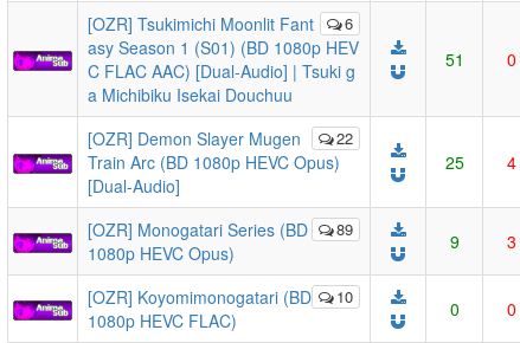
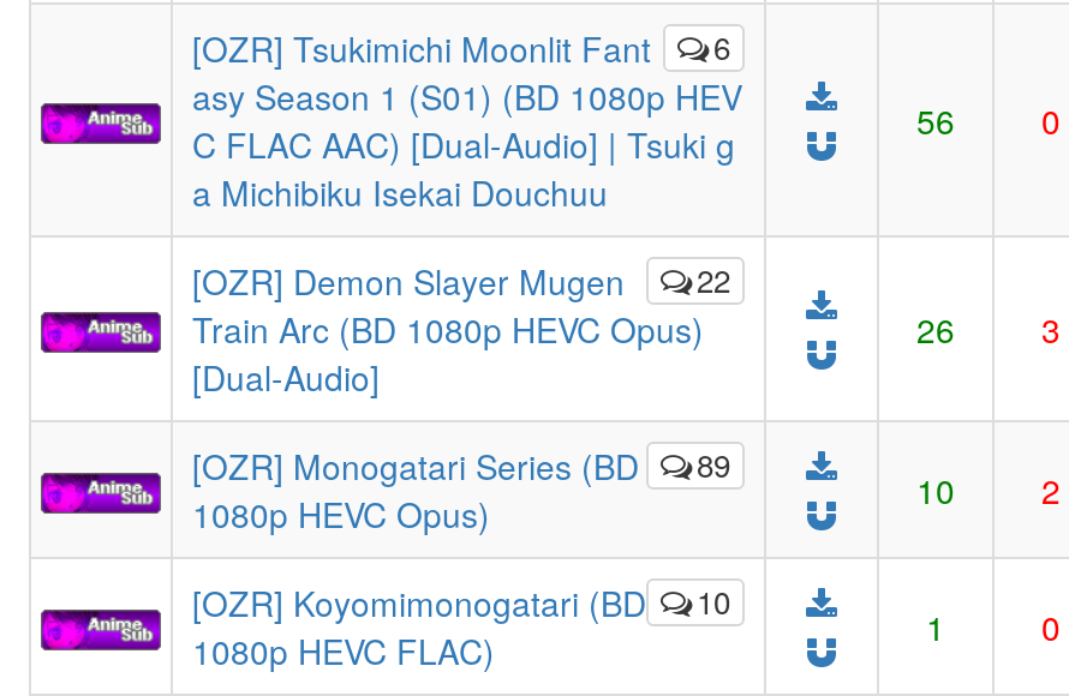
- 51 0
+ 56 0

- 25
+ 26

- 4
+ 3

- 9
+ 10

- 3
+ 2

- 0 0
+ 1 0
